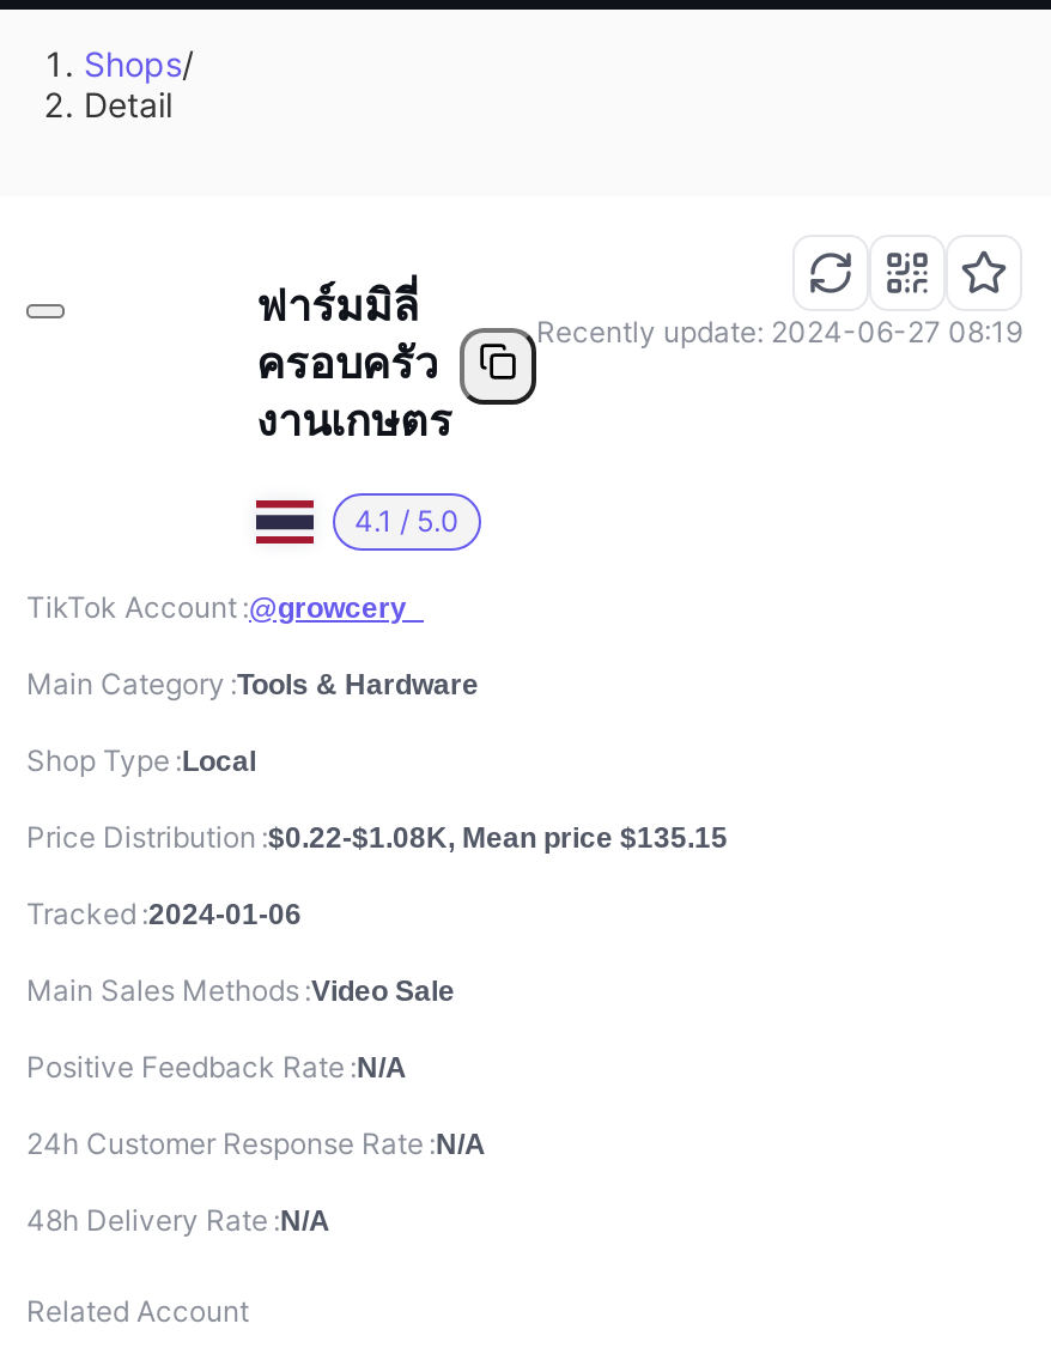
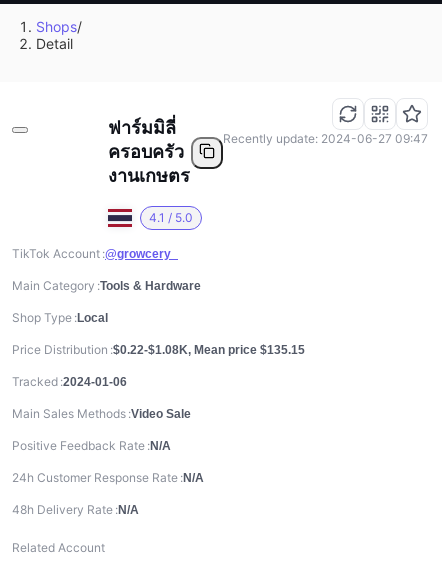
- Recently update: 2024-06-27 08:19
+ Recently update: 2024-06-27 09:47
